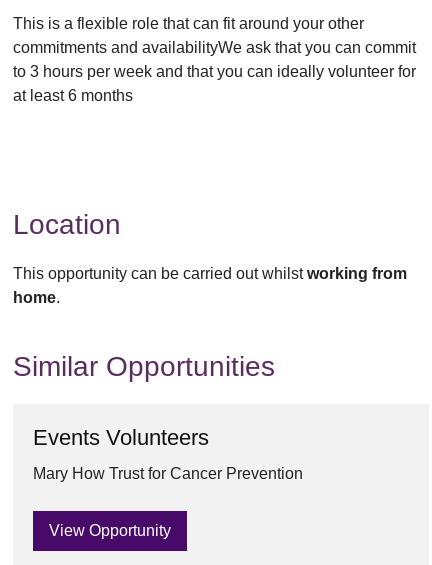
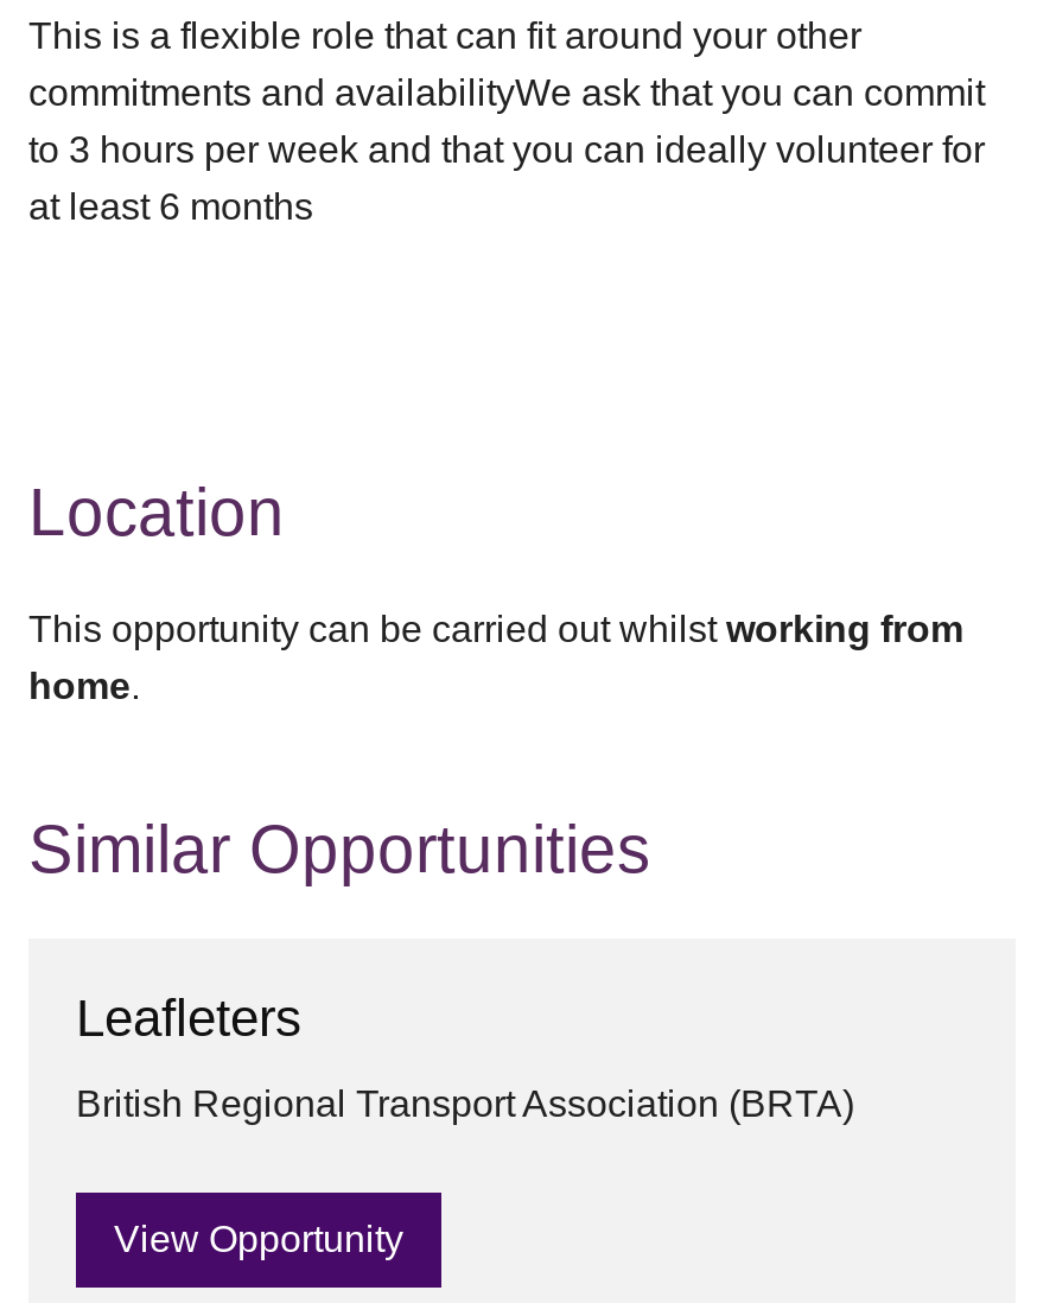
- Events Volunteers
+ Leafleters

- Mary How Trust for Cancer Prevention
+ British Regional Transport Association (BRTA)
